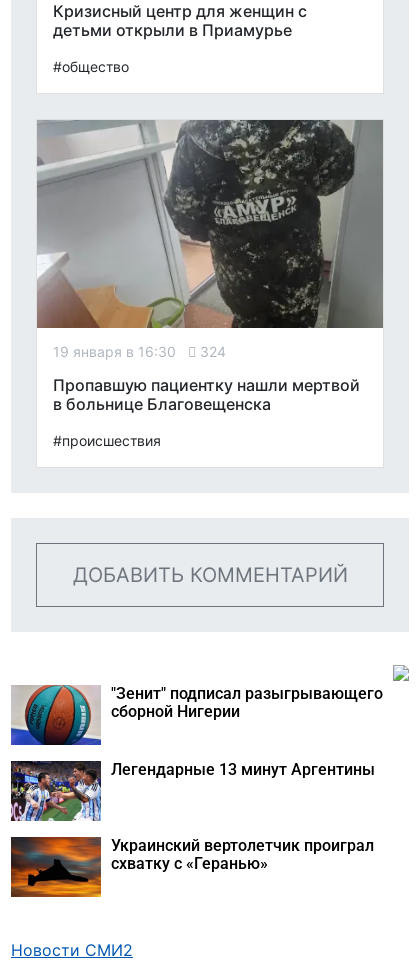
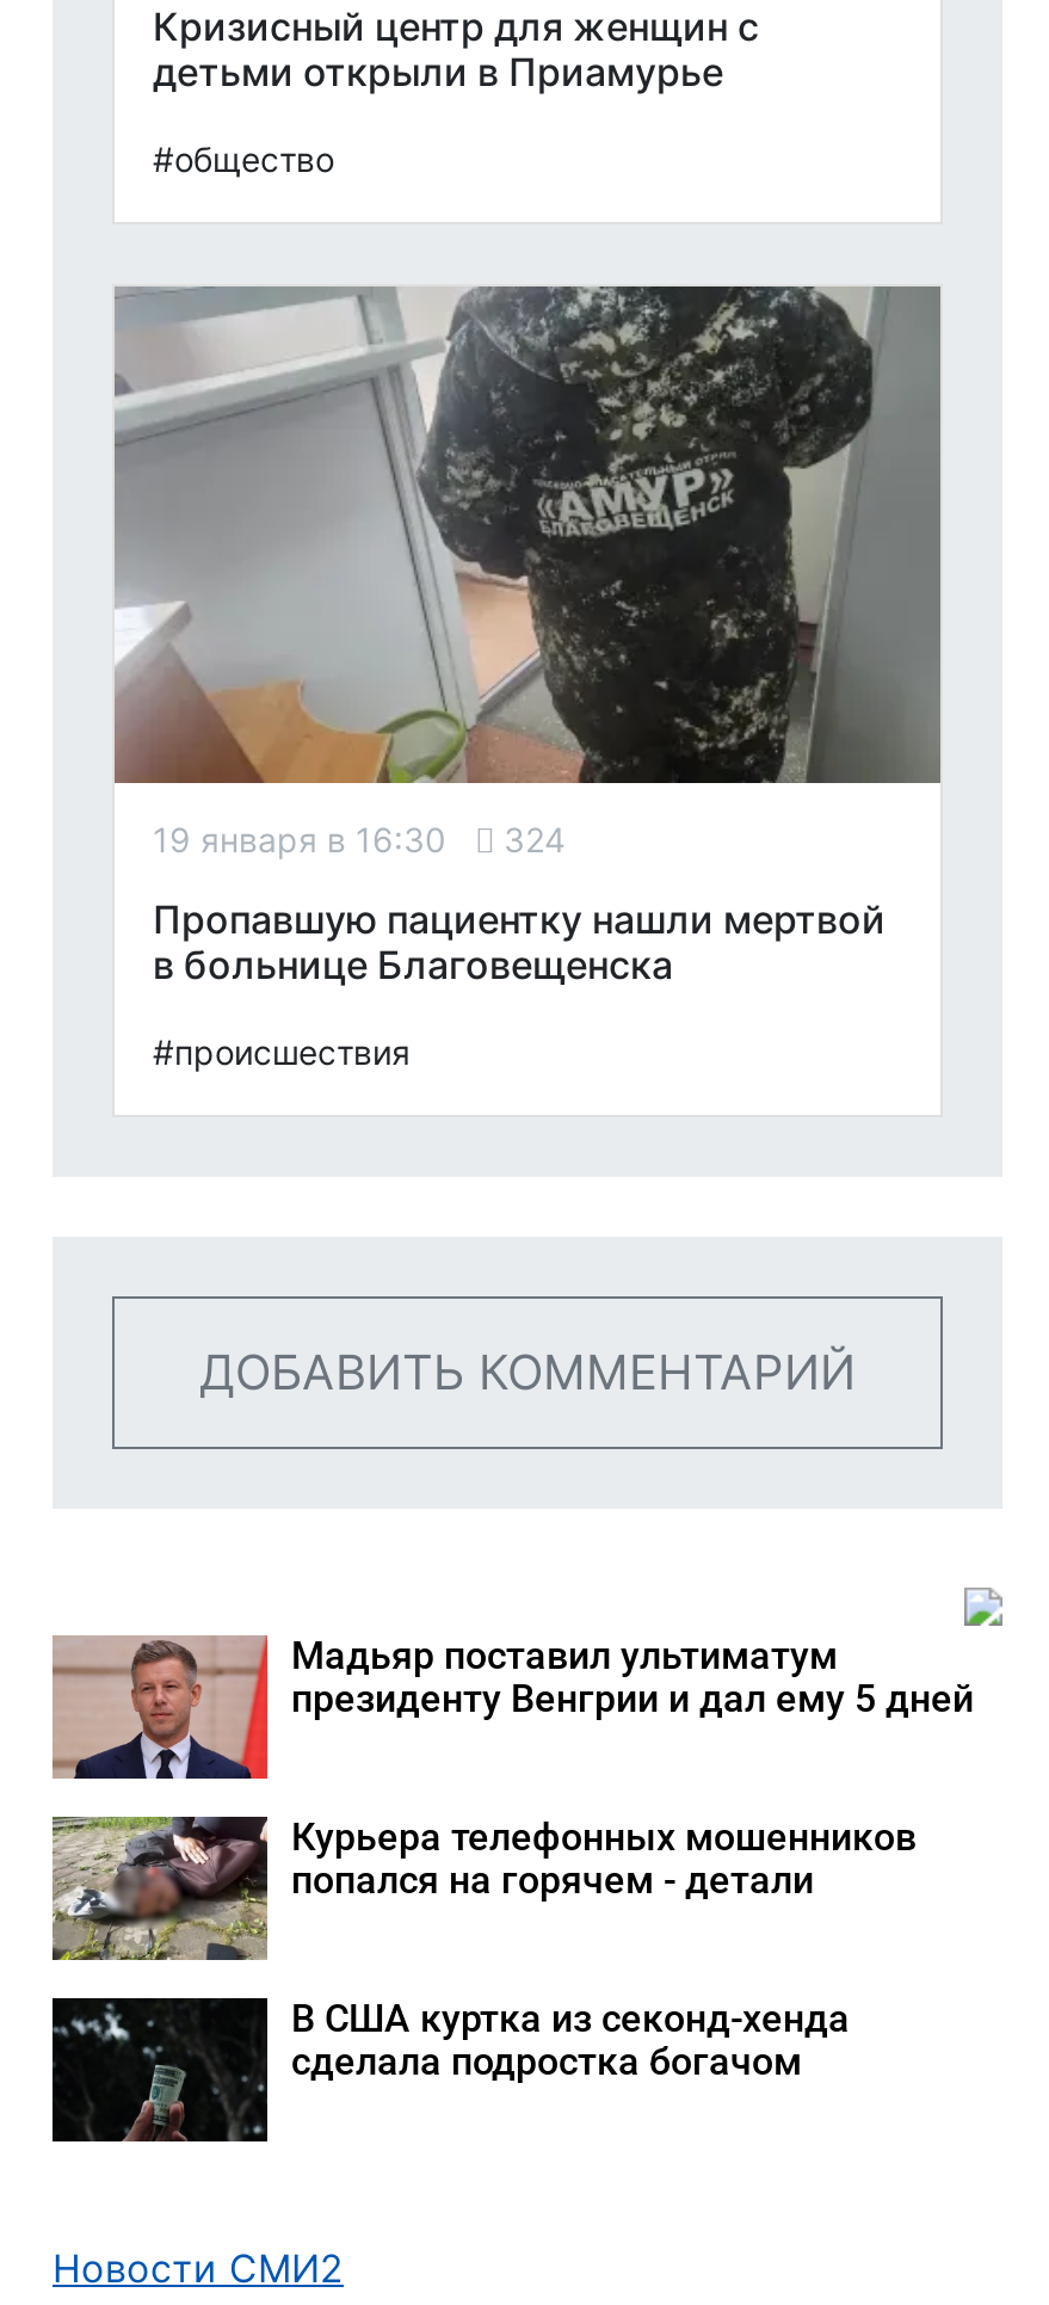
- [image]
- "Зенит" подписал разыгрывающего
- сборной Нигерии
+ [image]
+ Мадьяр поставил ультиматум
+ президенту Венгрии и дал ему 5 дней

- [image]
- Легендарные 13 минут Аргентины
+ [image]
+ Курьера телефонных мошенников
+ попался на горячем - детали

- [image]
- Украинский вертолетчик проиграл
- схватку с «Геранью»
+ [image]
+ В США куртка из секонд-хенда
+ сделала подростка богачом
